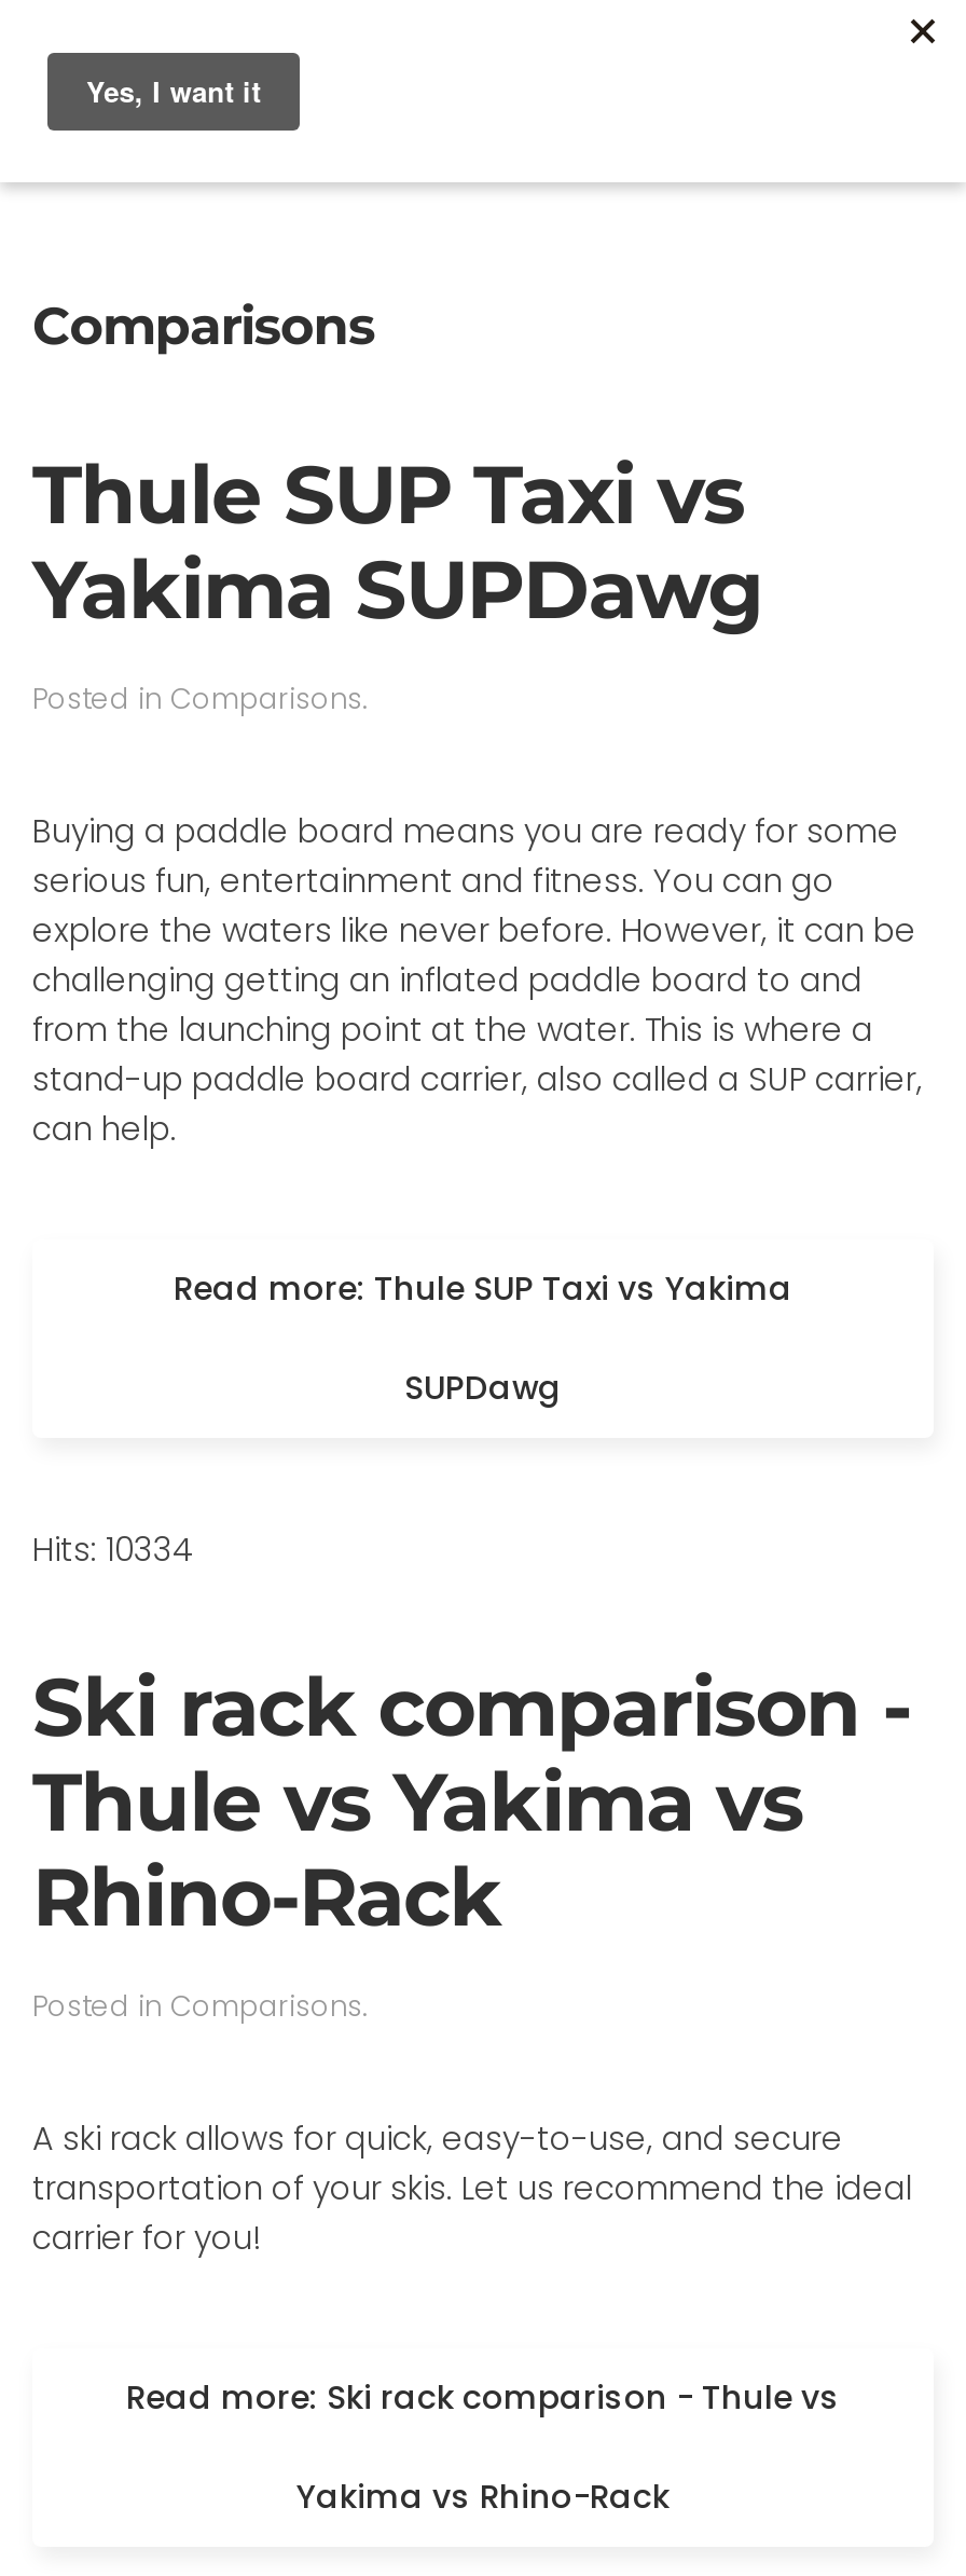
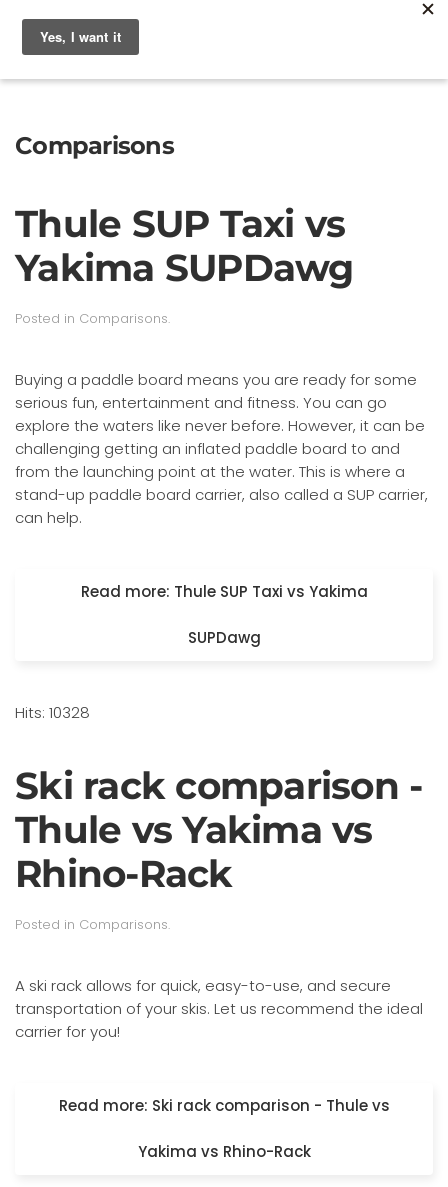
- Hits: 10334
+ Hits: 10328
